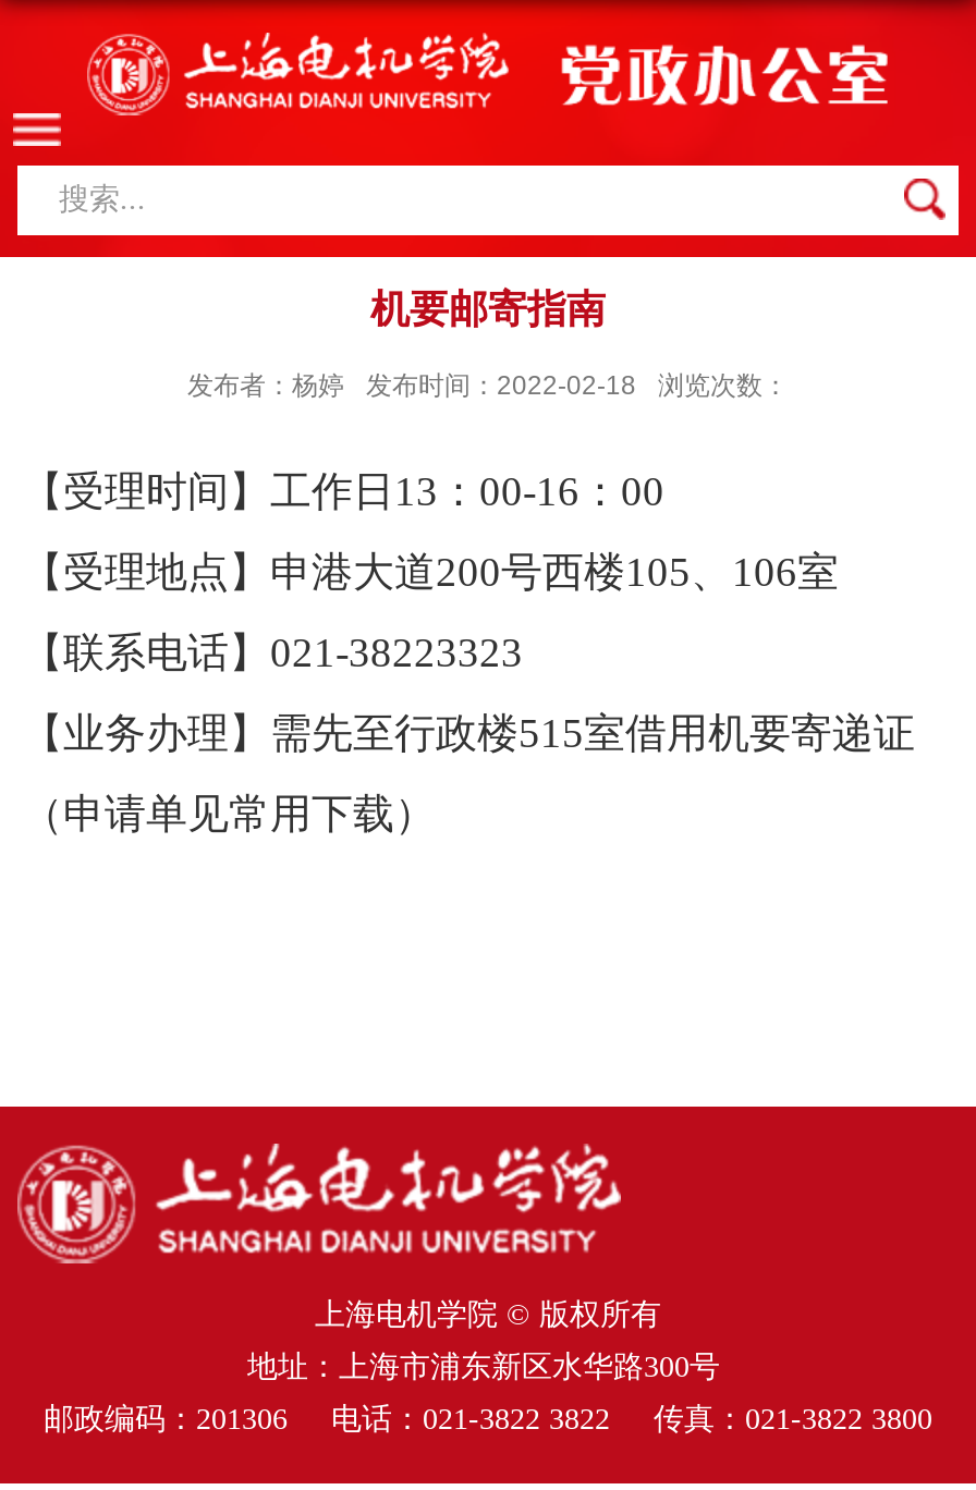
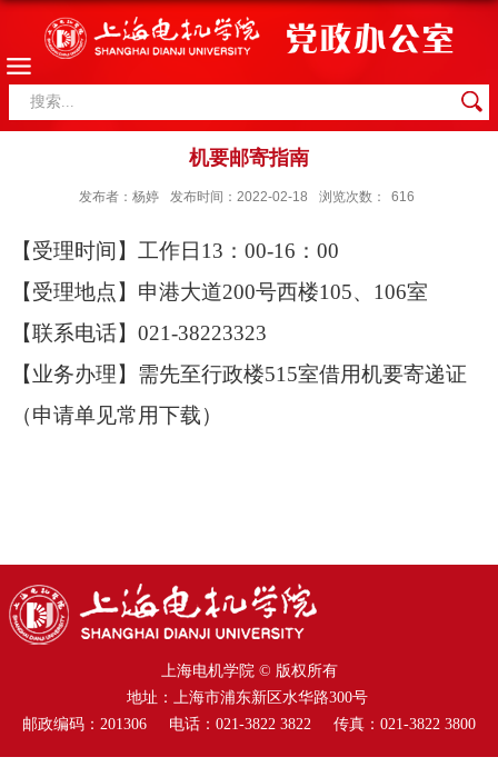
- 浏览次数：
+ 浏览次数： 616
